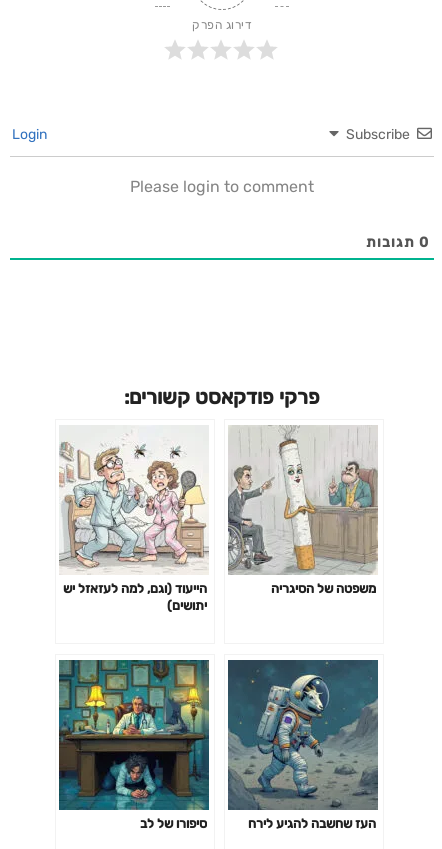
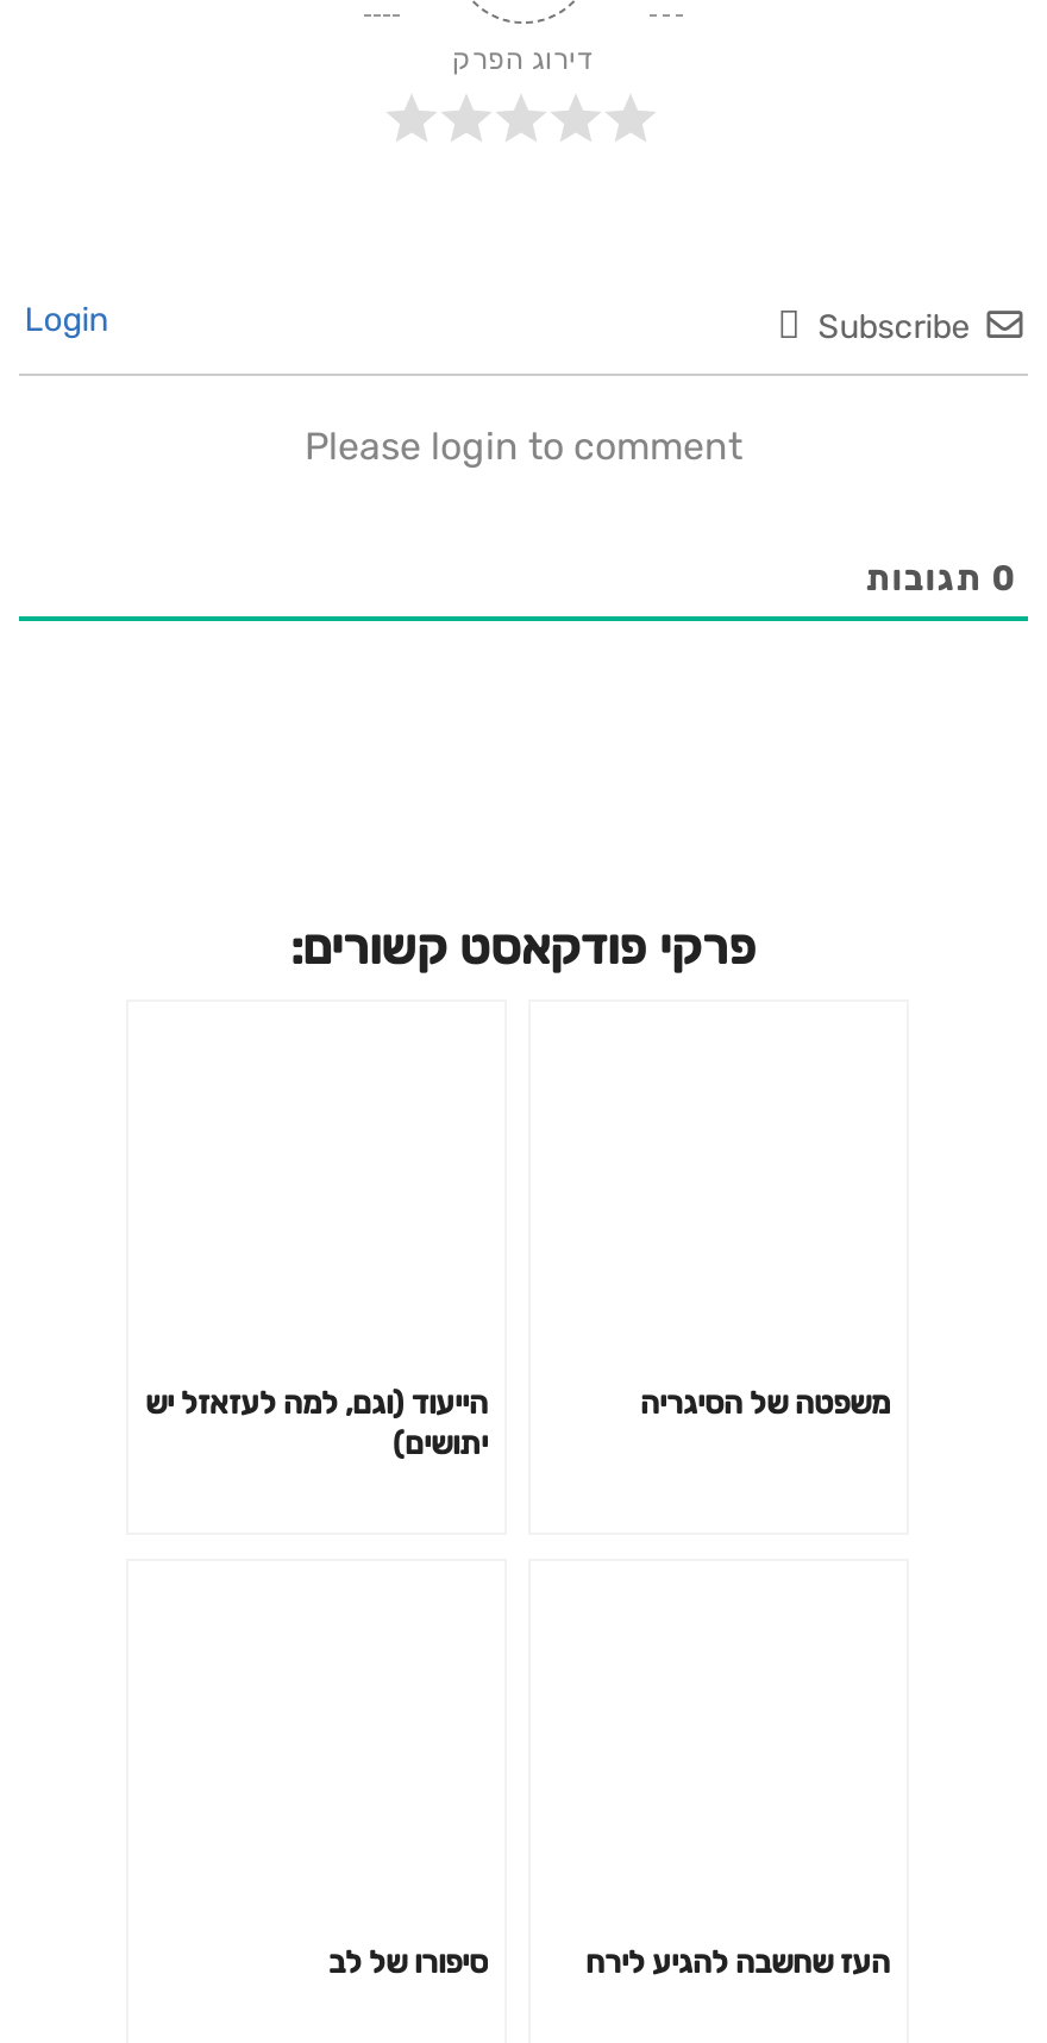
- [image]

- [image]

- [image]

- [image]
